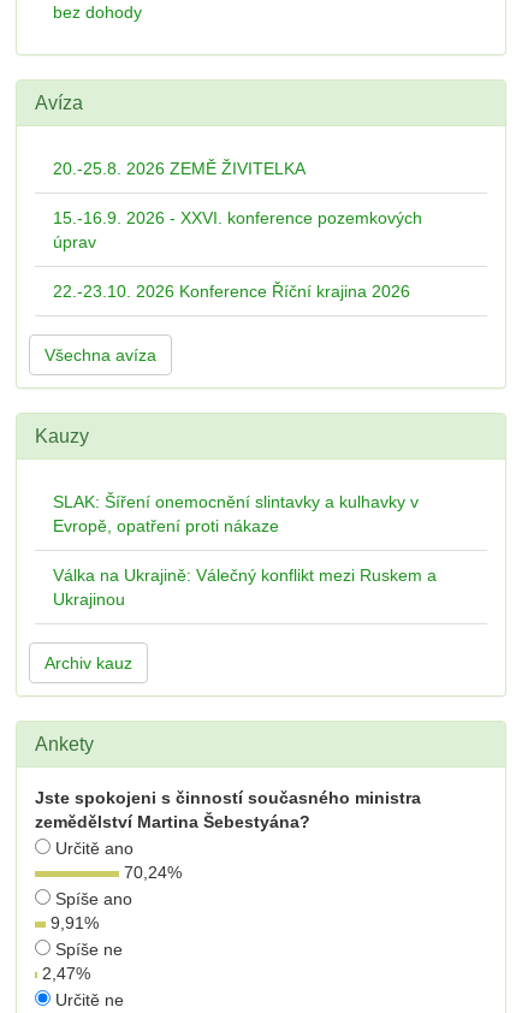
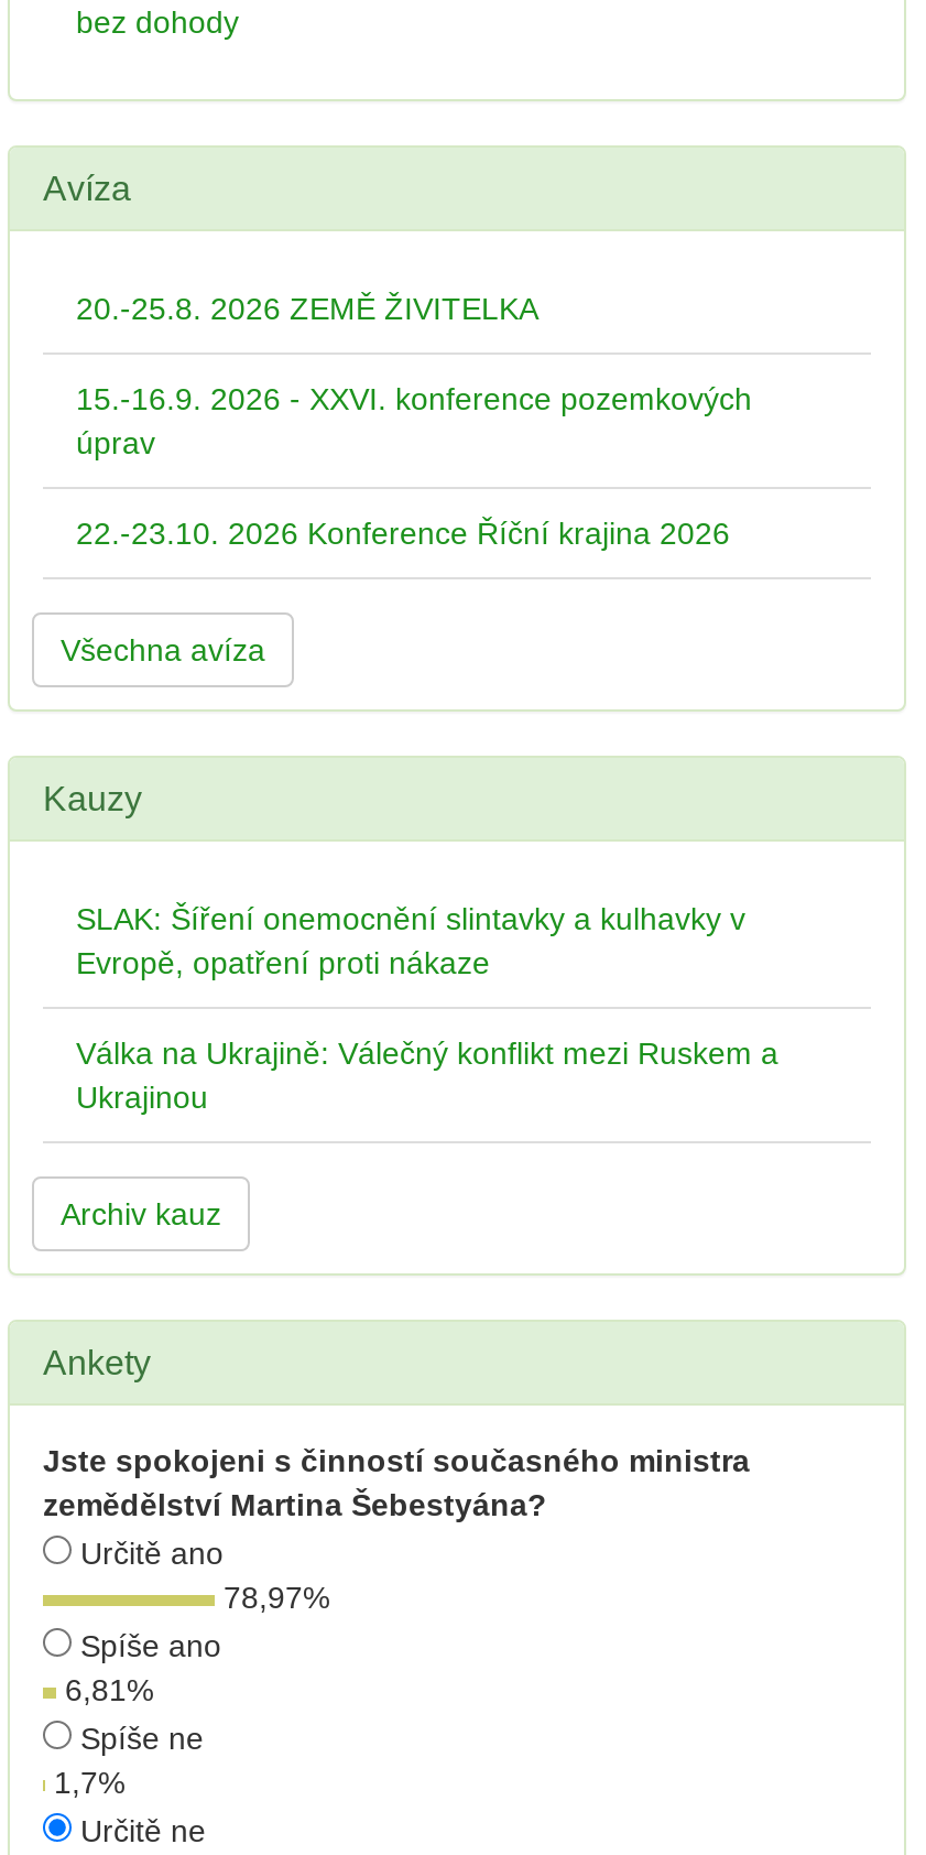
- 70,24%
+ 78,97%

- 9,91%
+ 6,81%

- 2,47%
+ 1,7%
